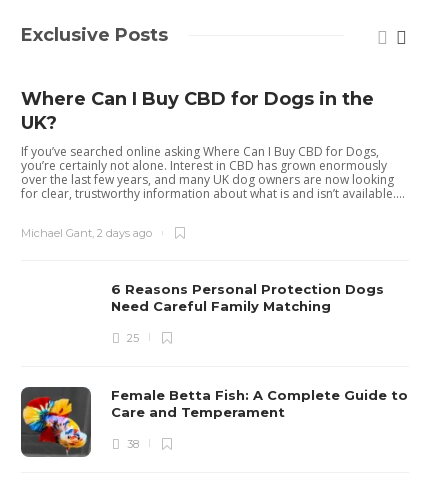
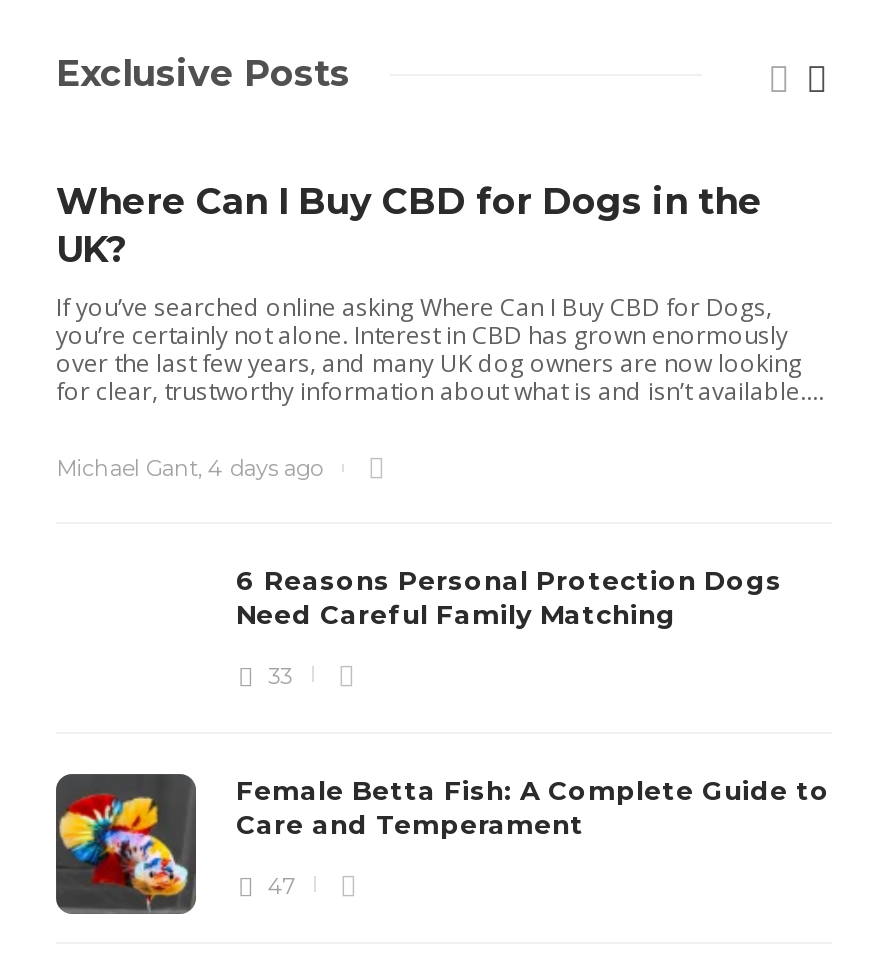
- Michael Gant, 2 days ago
+ Michael Gant, 4 days ago

- 25
+ 33

- 38
+ 47
